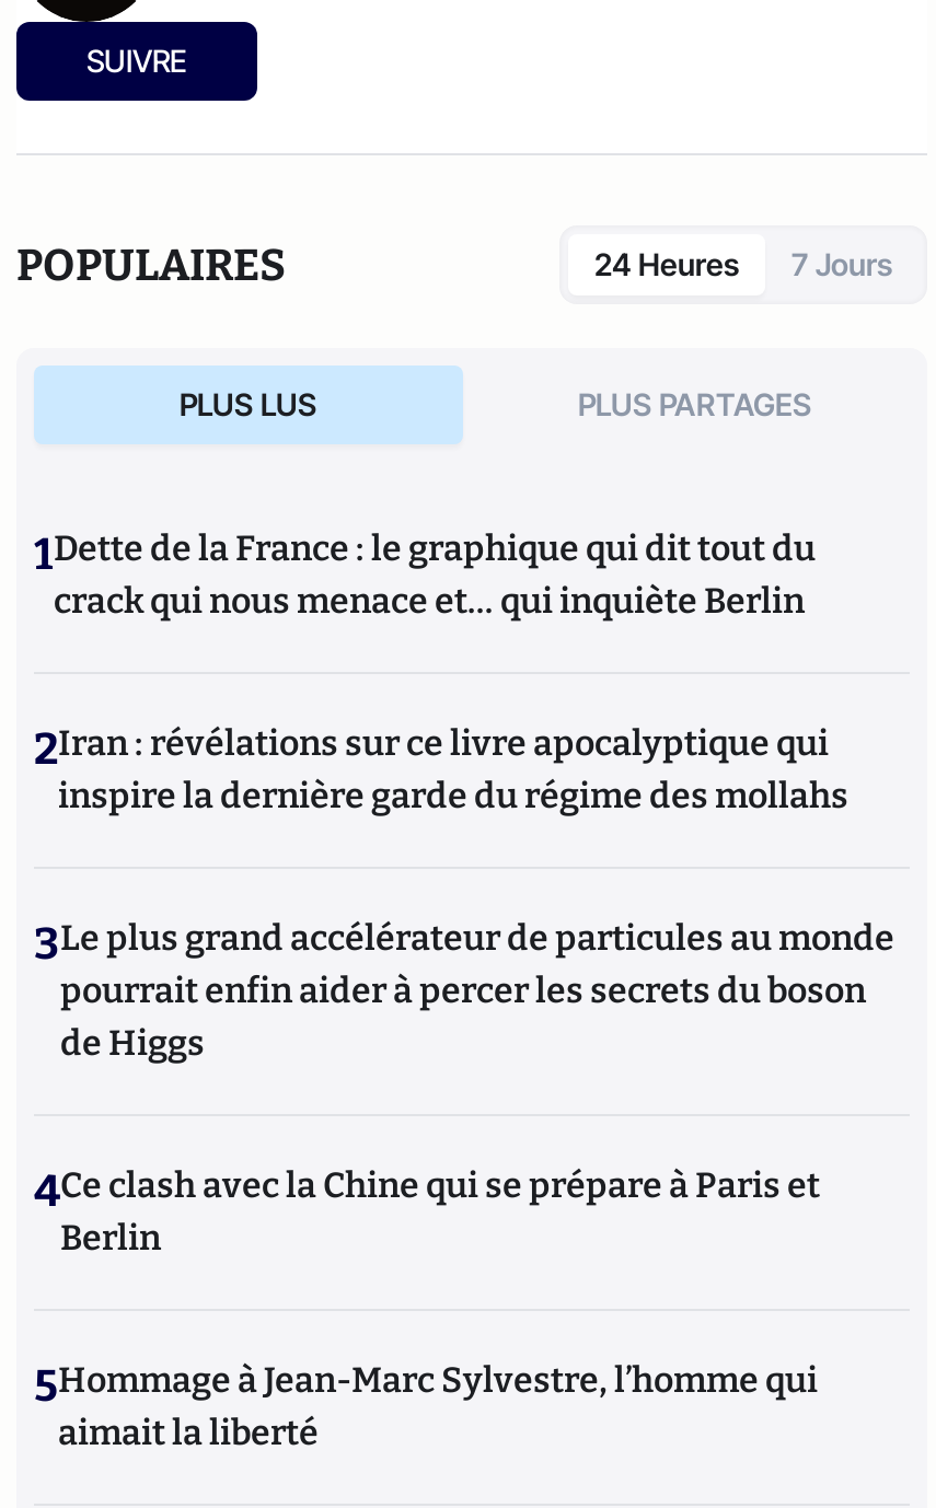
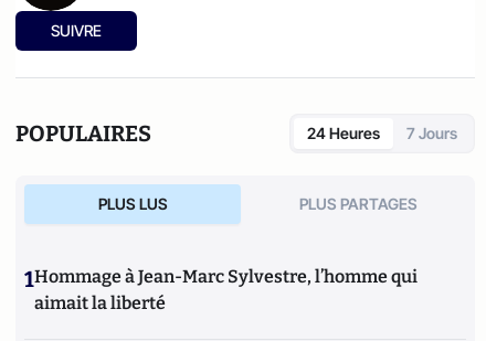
- 1Dette de la France : le graphique qui dit tout du
- crack qui nous menace et… qui inquiète Berlin
- 2Iran : révélations sur ce livre apocalyptique qui
- inspire la dernière garde du régime des mollahs
- 3Le plus grand accélérateur de particules au monde
- pourrait enfin aider à percer les secrets du boson
- de Higgs
- 4Ce clash avec la Chine qui se prépare à Paris et
- Berlin
- 5Hommage à Jean-Marc Sylvestre, l’homme qui
+ 1Hommage à Jean-Marc Sylvestre, l’homme qui
